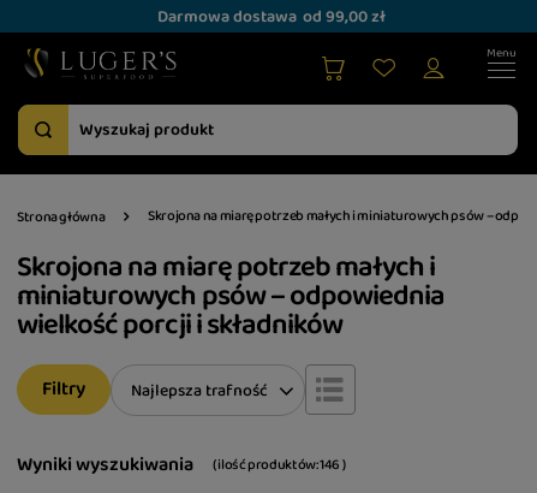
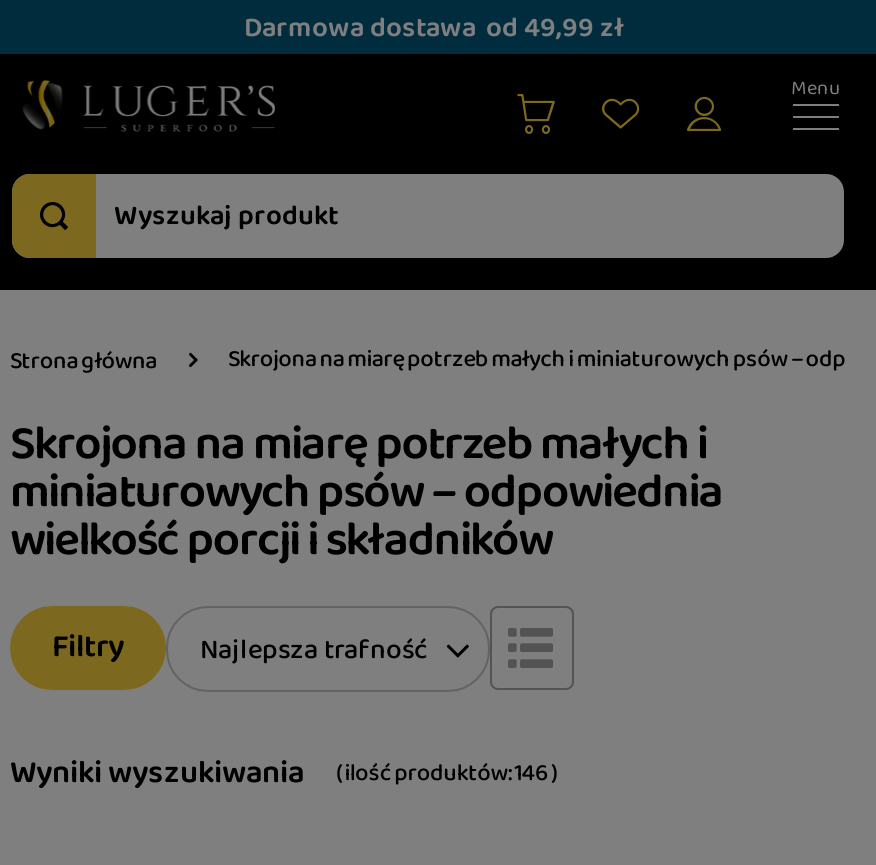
- Darmowa dostawa od 99,00 zł
+ Darmowa dostawa od 49,99 zł
